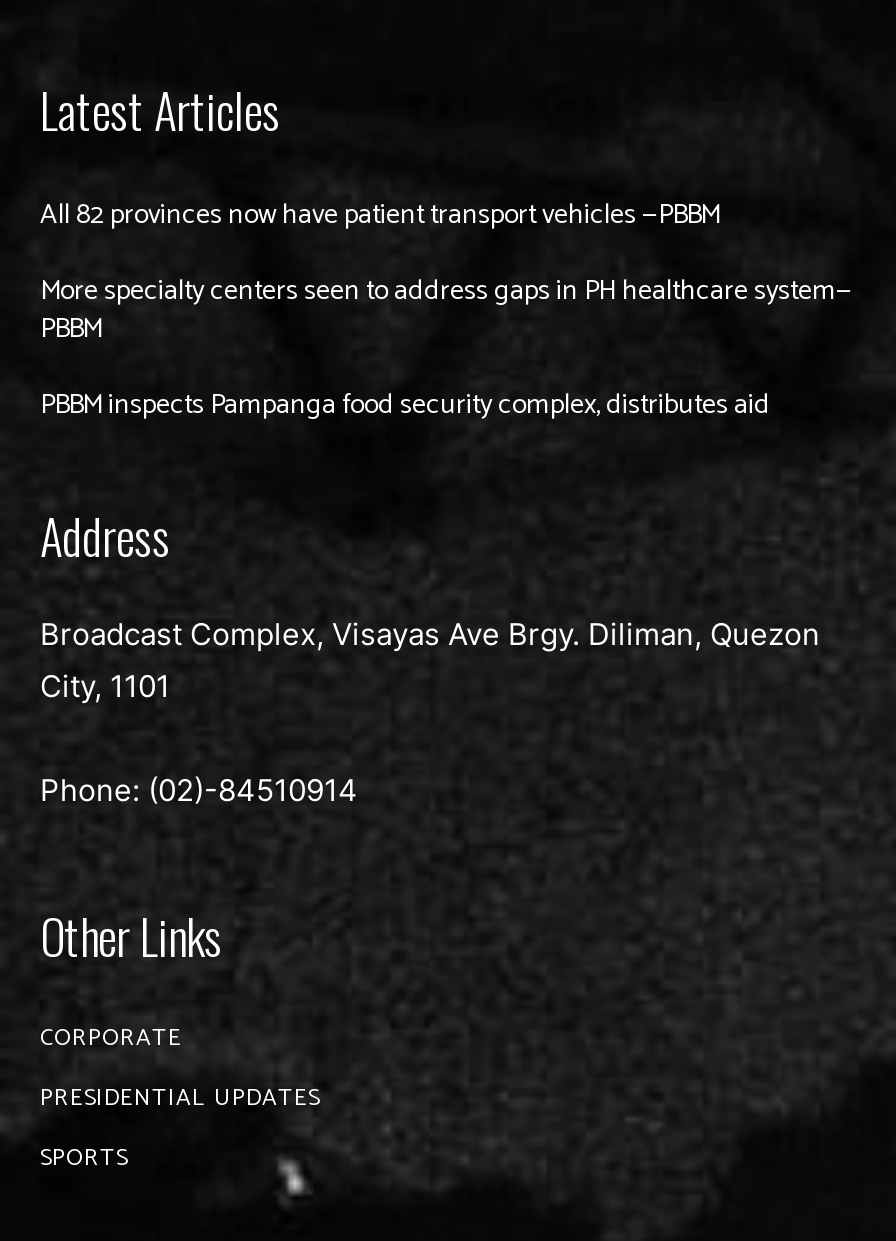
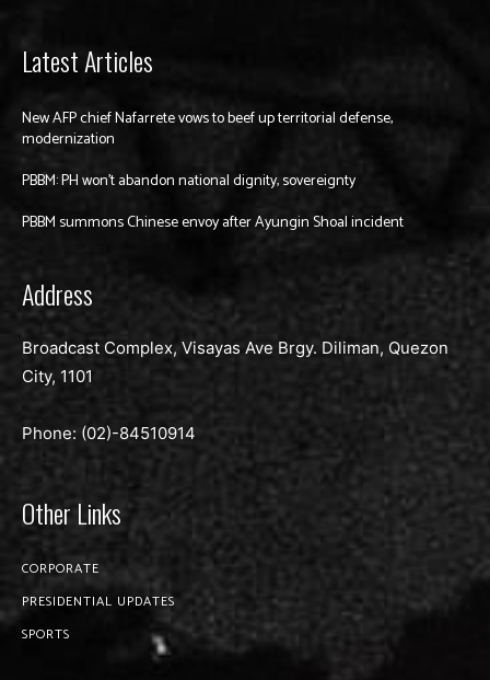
- All 82 provinces now have patient transport vehicles —PBBM
+ New AFP chief Nafarrete vows to beef up territorial defense,
+ modernization

- More specialty centers seen to address gaps in PH healthcare system—
- PBBM
+ PBBM: PH won’t abandon national dignity, sovereignty

- PBBM inspects Pampanga food security complex, distributes aid
+ PBBM summons Chinese envoy after Ayungin Shoal incident
